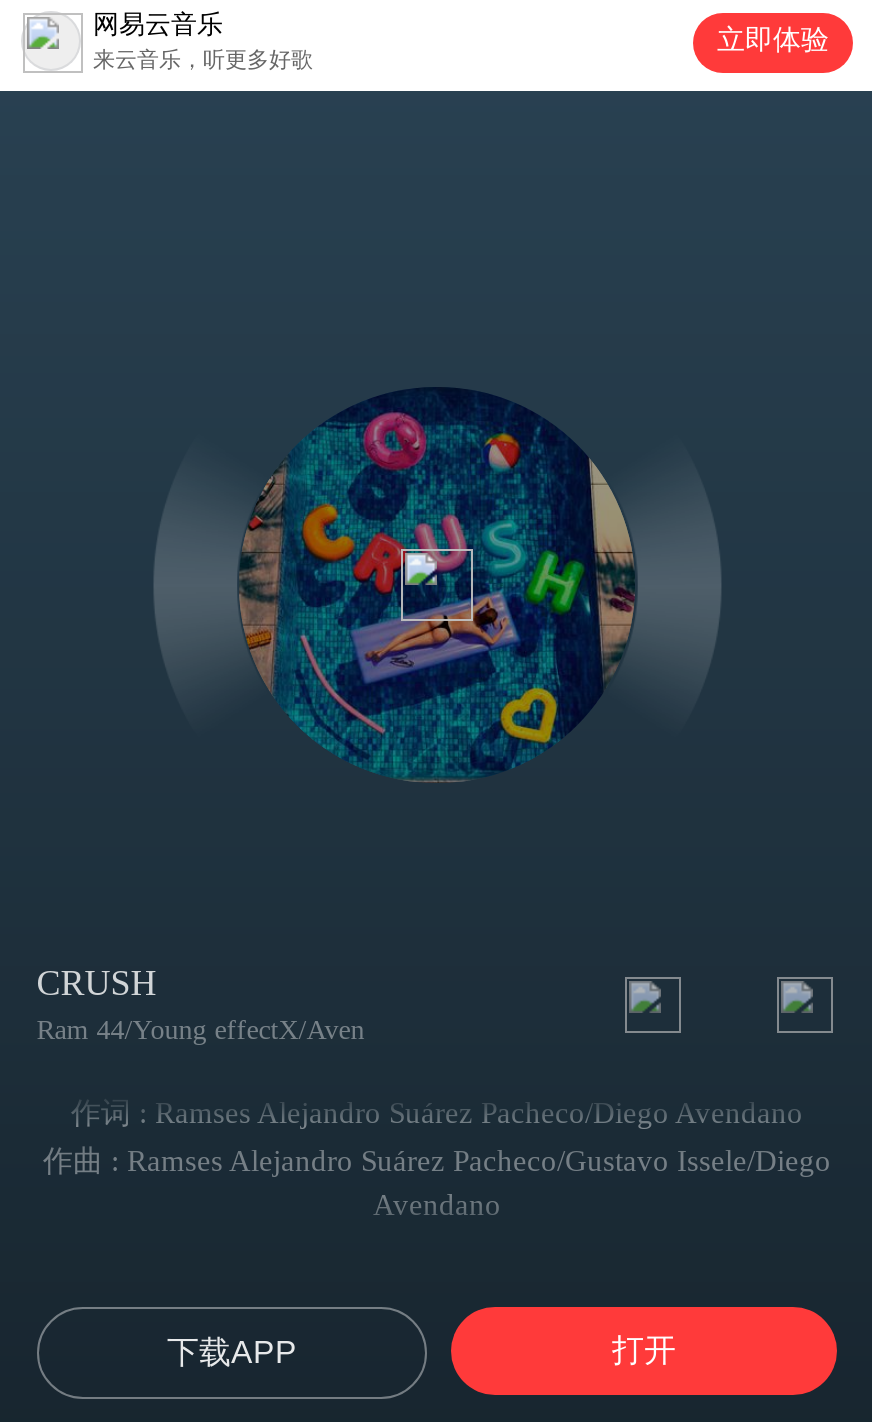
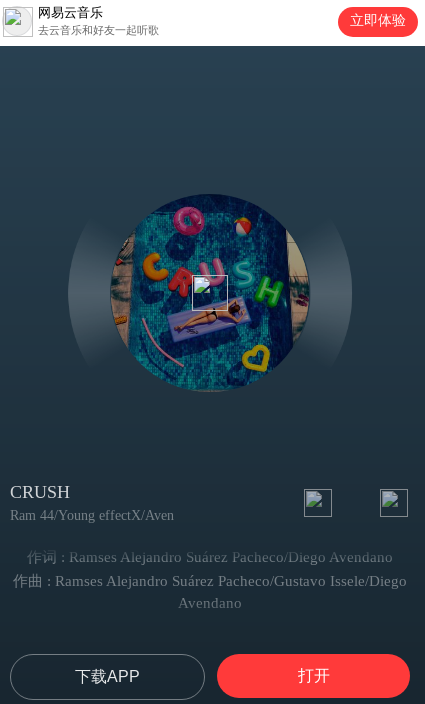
- 来云音乐，听更多好歌
+ 去云音乐和好友一起听歌
